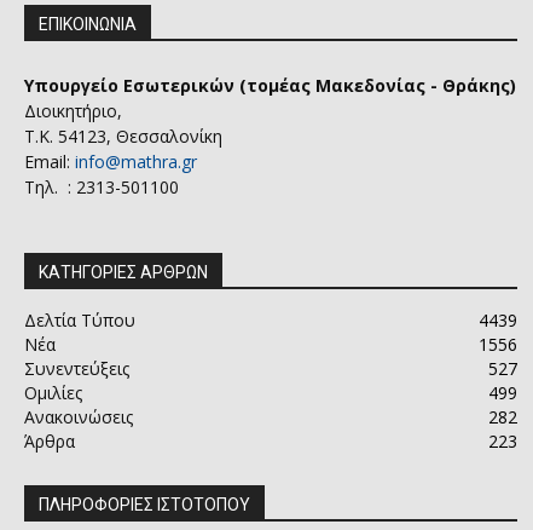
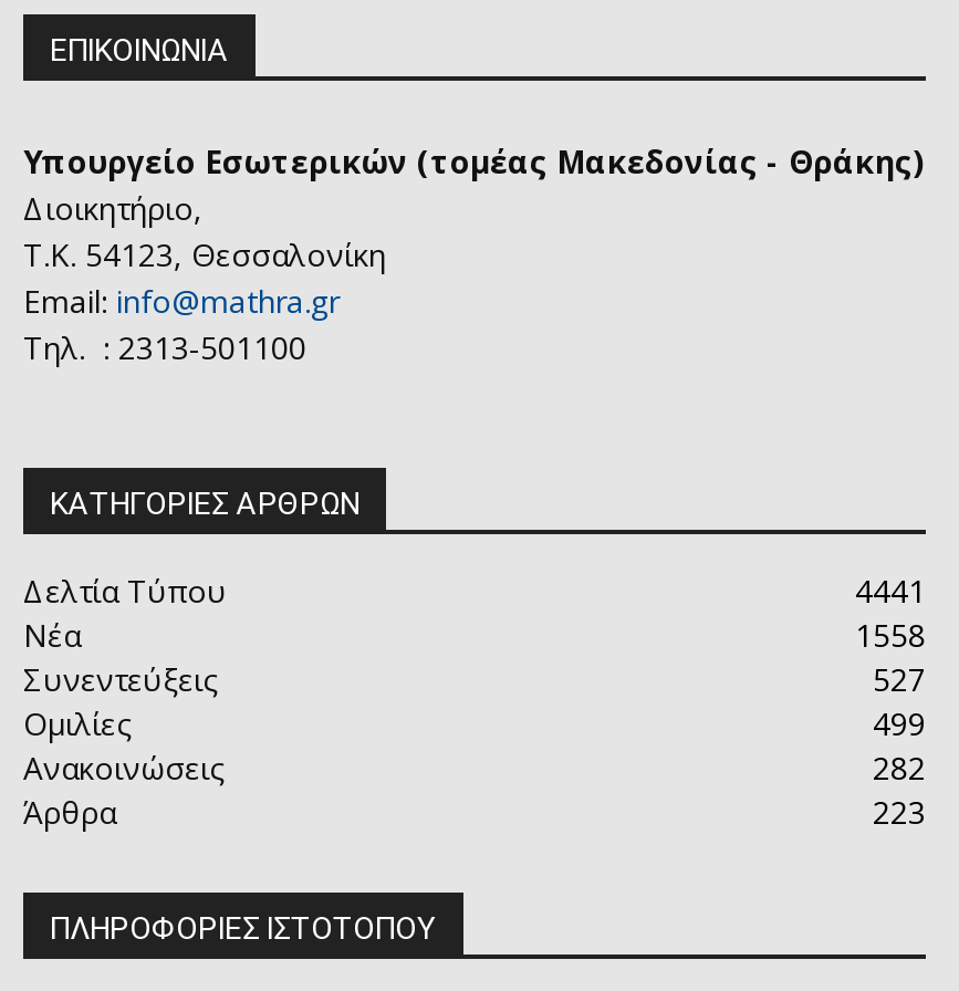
- 4439
+ 4441

- 1556
+ 1558
